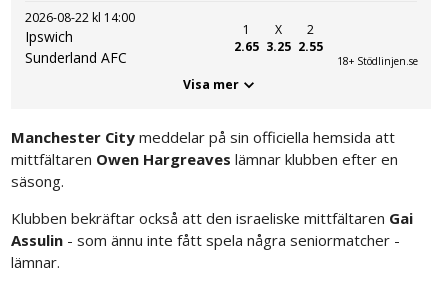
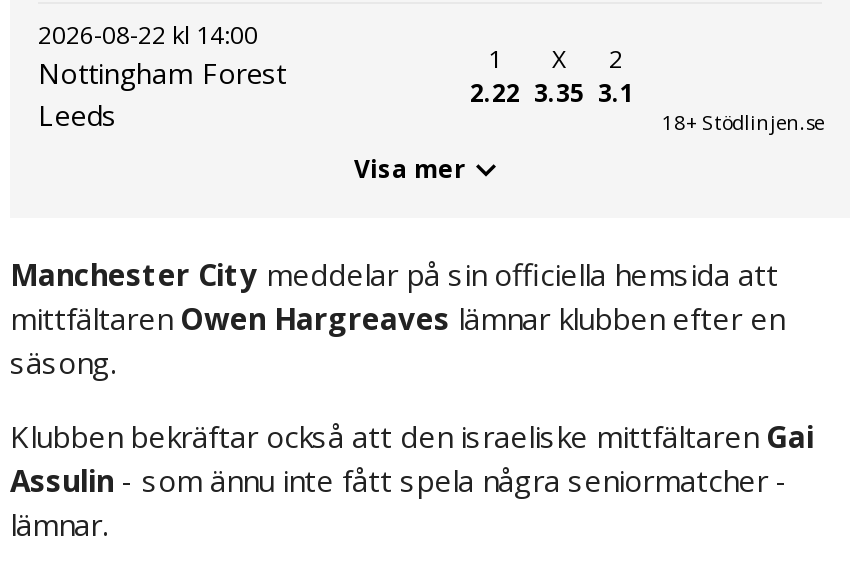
- Ipswich
- Sunderland AFC
+ Nottingham Forest
+ Leeds

- 2.65
+ 2.22

- 3.25
+ 3.35

- 2.55
+ 3.1
